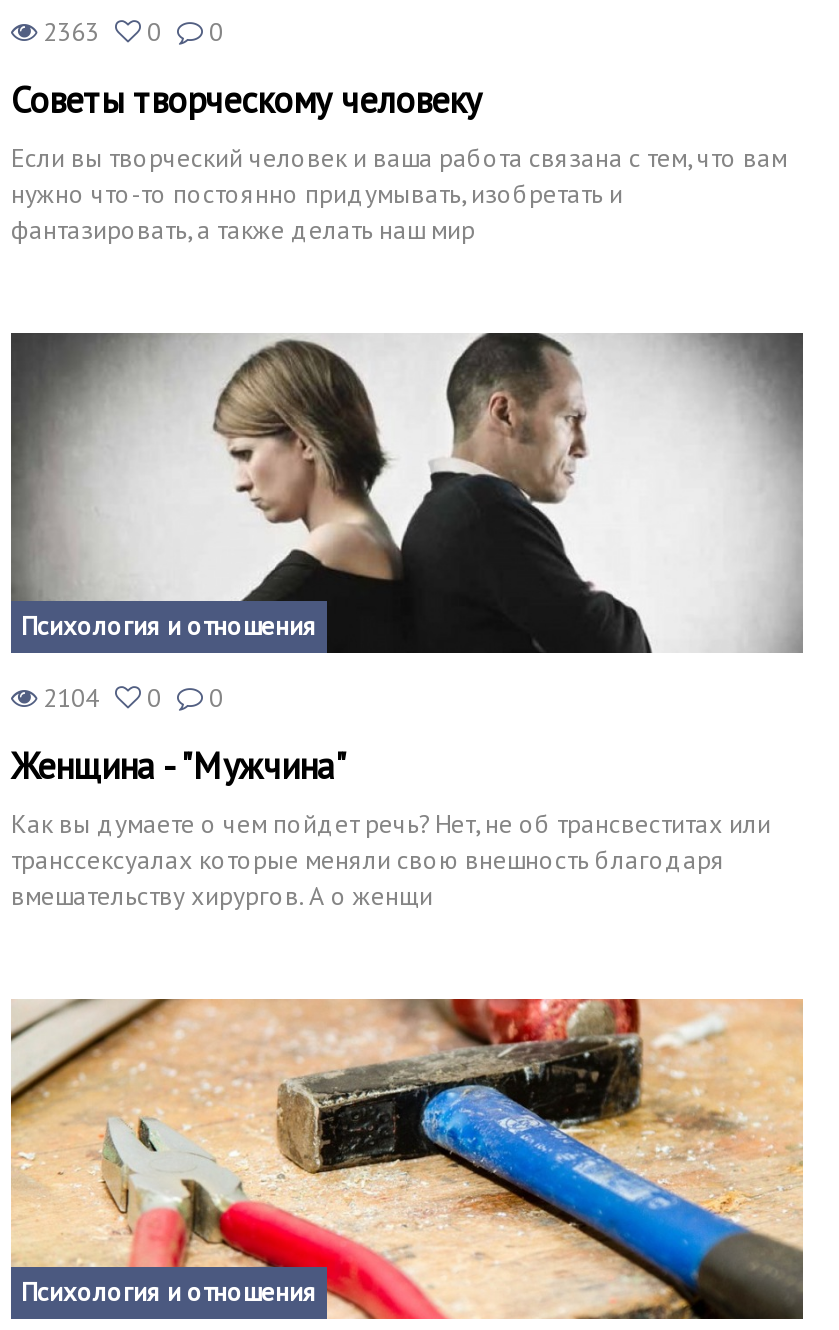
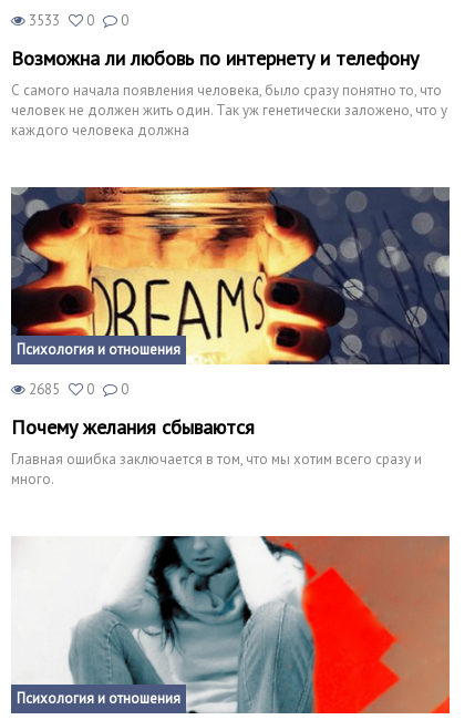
- 2363 0 0
+ 3533 0 0

- Советы творческому человеку
- Если вы творческий человек и ваша работа связана с тем, что вам
- нужно что-то постоянно придумывать, изобретать и
- фантазировать, а также делать наш мир
+ Возможна ли любовь по интернету и телефону
+ С самого начала появления человека, было сразу понятно то, что
+ человек не должен жить один. Так уж генетически заложено, что у
+ каждого человека должна

- [image]
- 2104 0 0
+ [image]
+ 2685 0 0

- Женщина - "Мужчина"
- Как вы думаете о чем пойдет речь? Нет, не об трансвеститах или
- транссексуалах которые меняли свою внешность благодаря
- вмешательству хирургов. А о женщи
+ Почему желания сбываются
+ Главная ошибка заключается в том, что мы хотим всего сразу и
+ много.

- [image]
+ [image]
